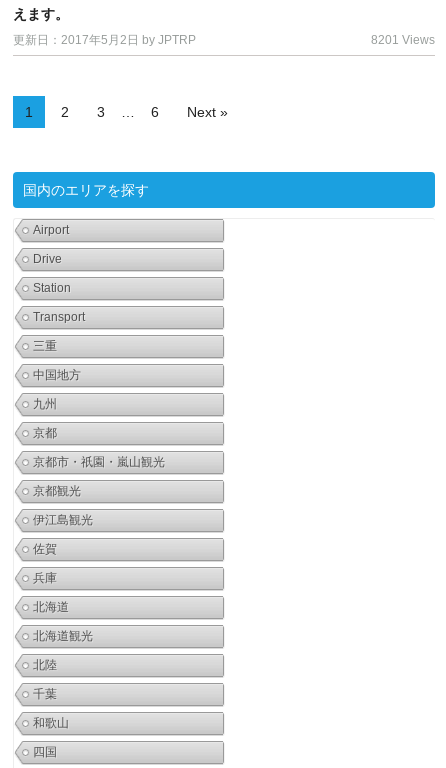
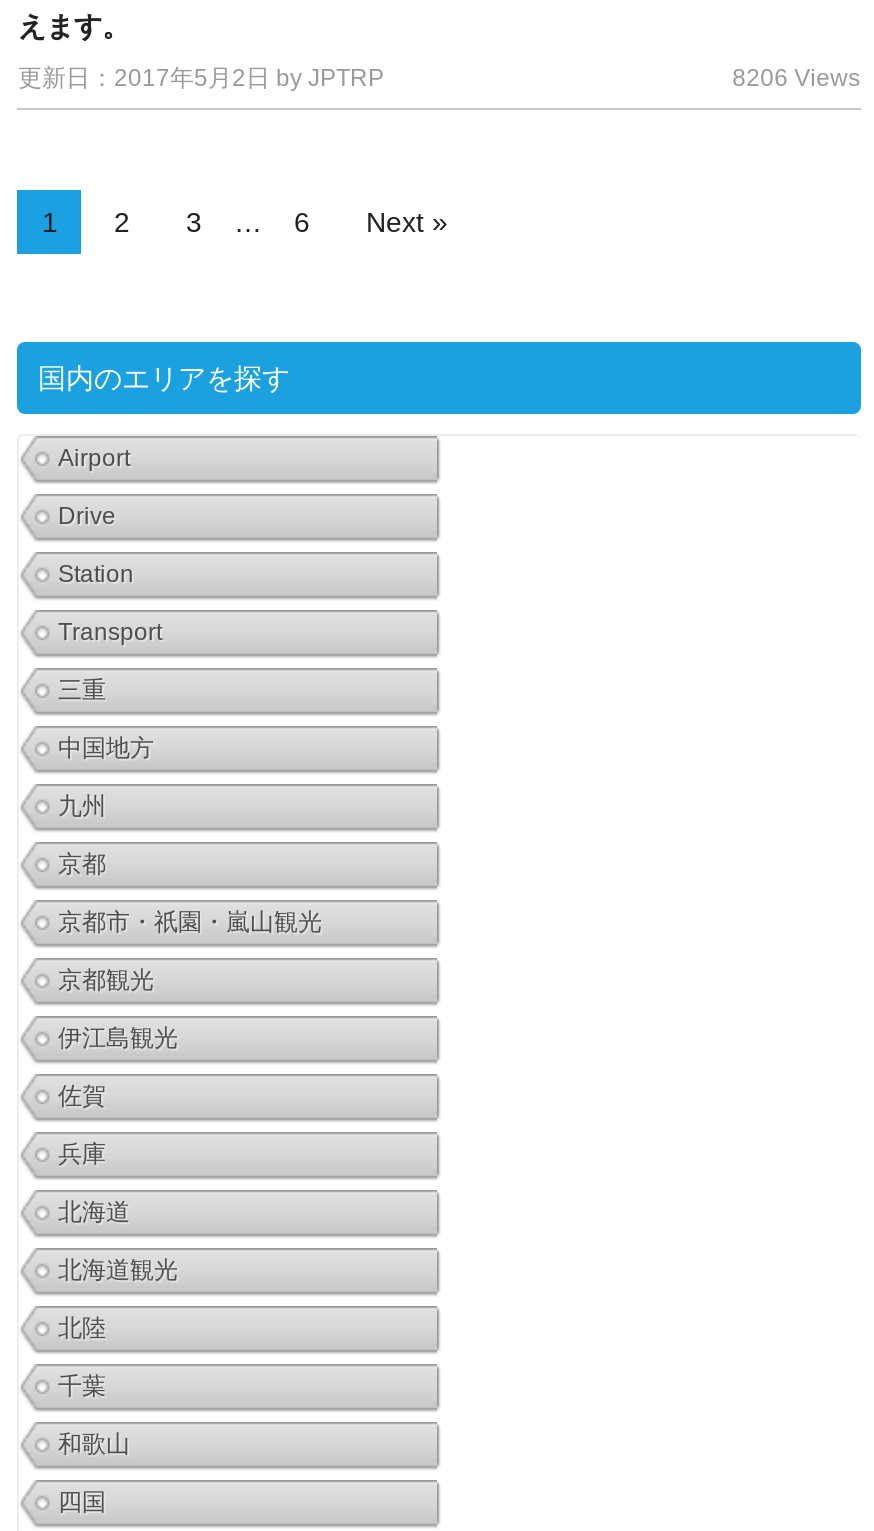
- 8201 Views
+ 8206 Views
